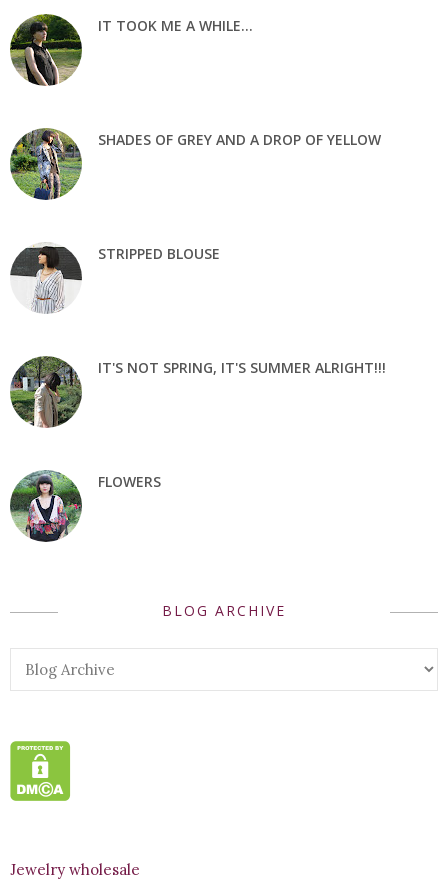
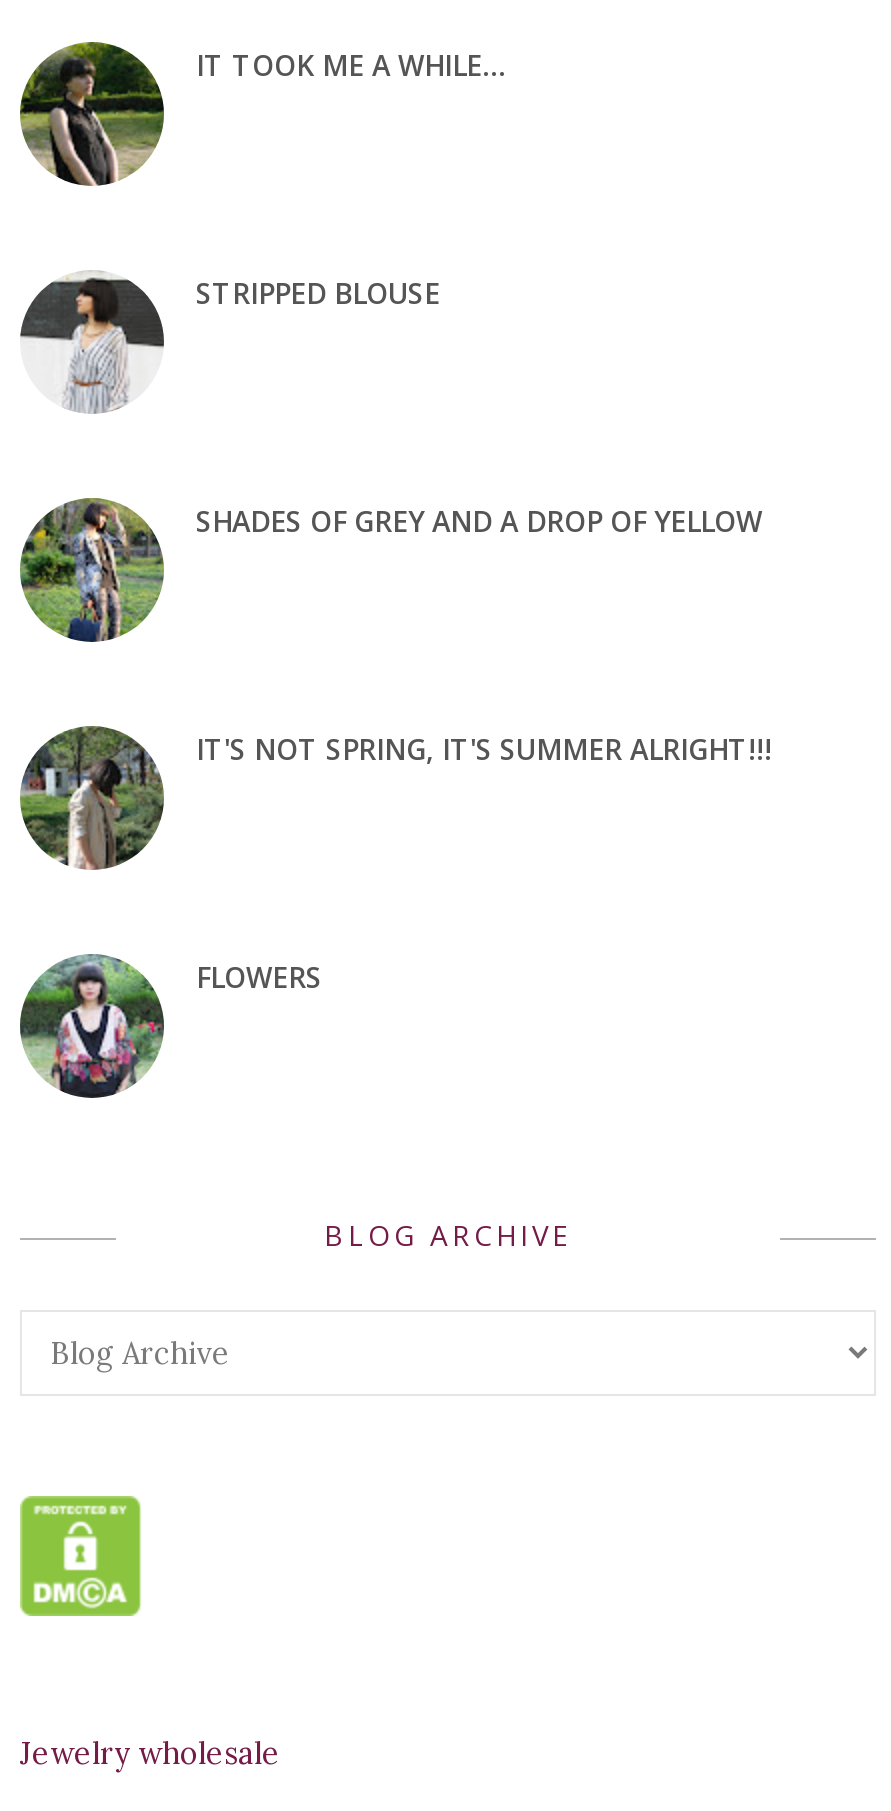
moved down: [image] | SHADES OF GREY AND A DROP OF YELLOW

moved up: [image] | STRIPPED BLOUSE
